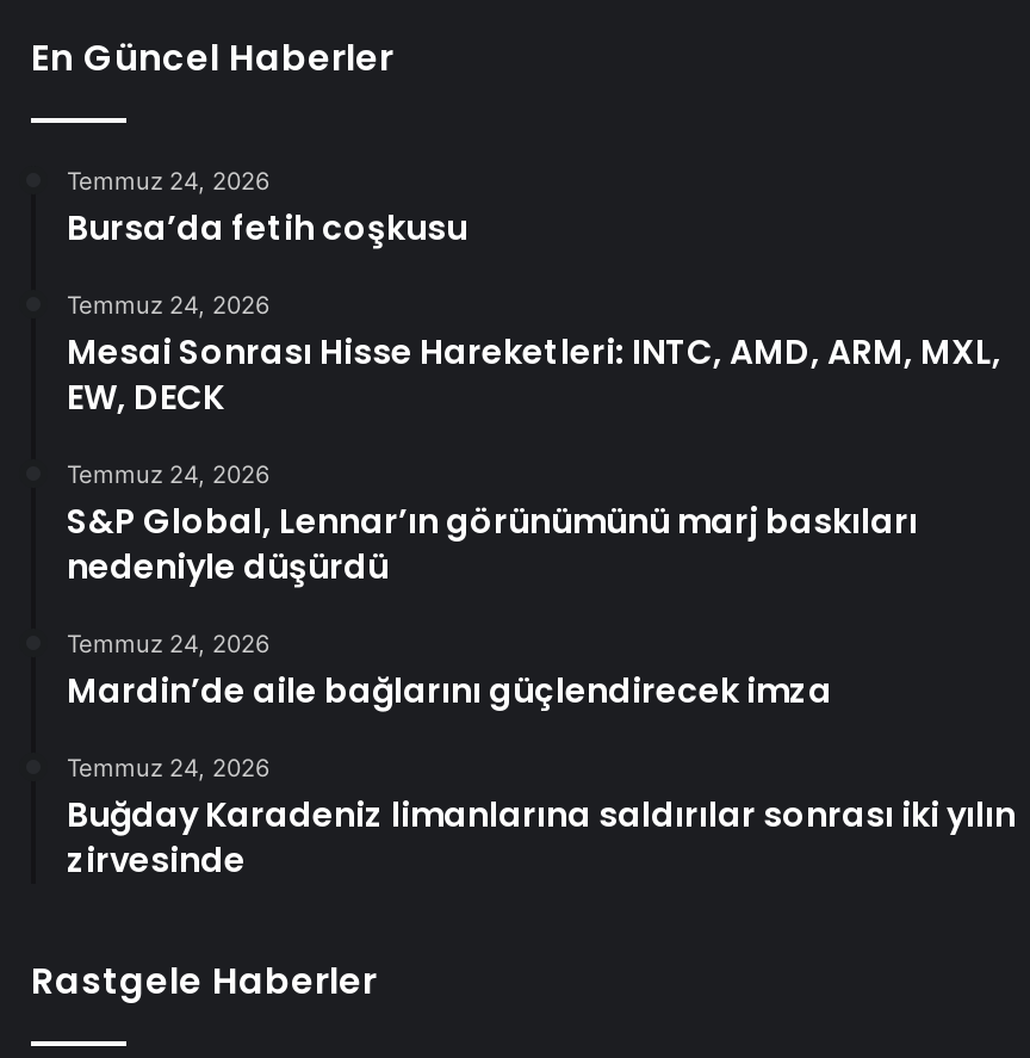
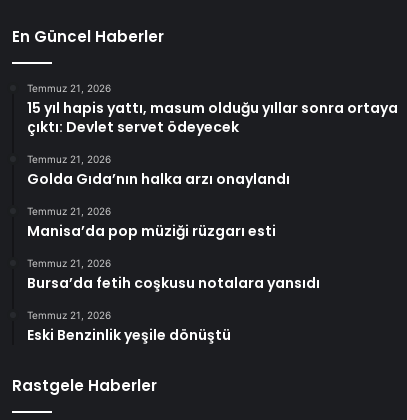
- Temmuz 24, 2026
- Bursa’da fetih coşkusu
+ Temmuz 21, 2026
+ 15 yıl hapis yattı, masum olduğu yıllar sonra ortaya
+ çıktı: Devlet servet ödeyecek

- Temmuz 24, 2026
- Mesai Sonrası Hisse Hareketleri: INTC, AMD, ARM, MXL,
- EW, DECK
+ Temmuz 21, 2026
+ Golda Gıda’nın halka arzı onaylandı

- Temmuz 24, 2026
- S&P Global, Lennar’ın görünümünü marj baskıları
- nedeniyle düşürdü
+ Temmuz 21, 2026
+ Manisa’da pop müziği rüzgarı esti

- Temmuz 24, 2026
- Mardin’de aile bağlarını güçlendirecek imza
+ Temmuz 21, 2026
+ Bursa’da fetih coşkusu notalara yansıdı

- Temmuz 24, 2026
- Buğday Karadeniz limanlarına saldırılar sonrası iki yılın
- zirvesinde
+ Temmuz 21, 2026
+ Eski Benzinlik yeşile dönüştü
